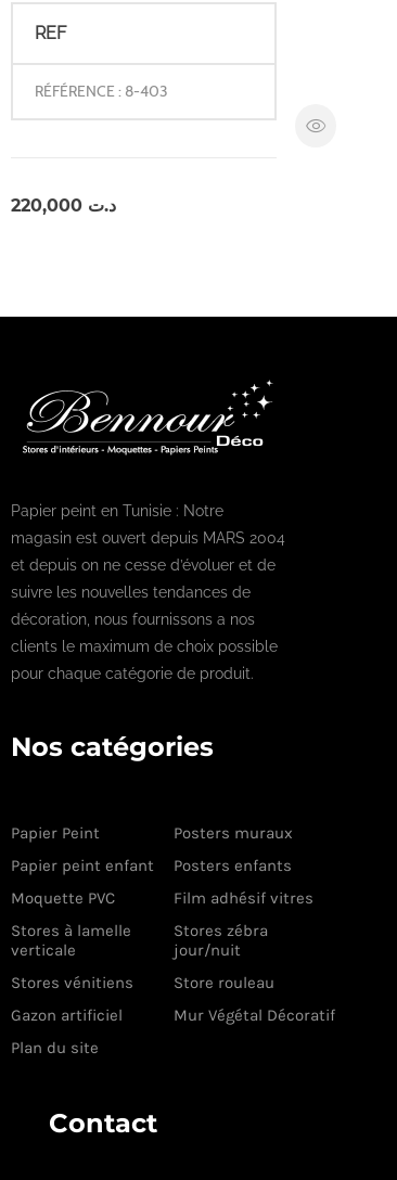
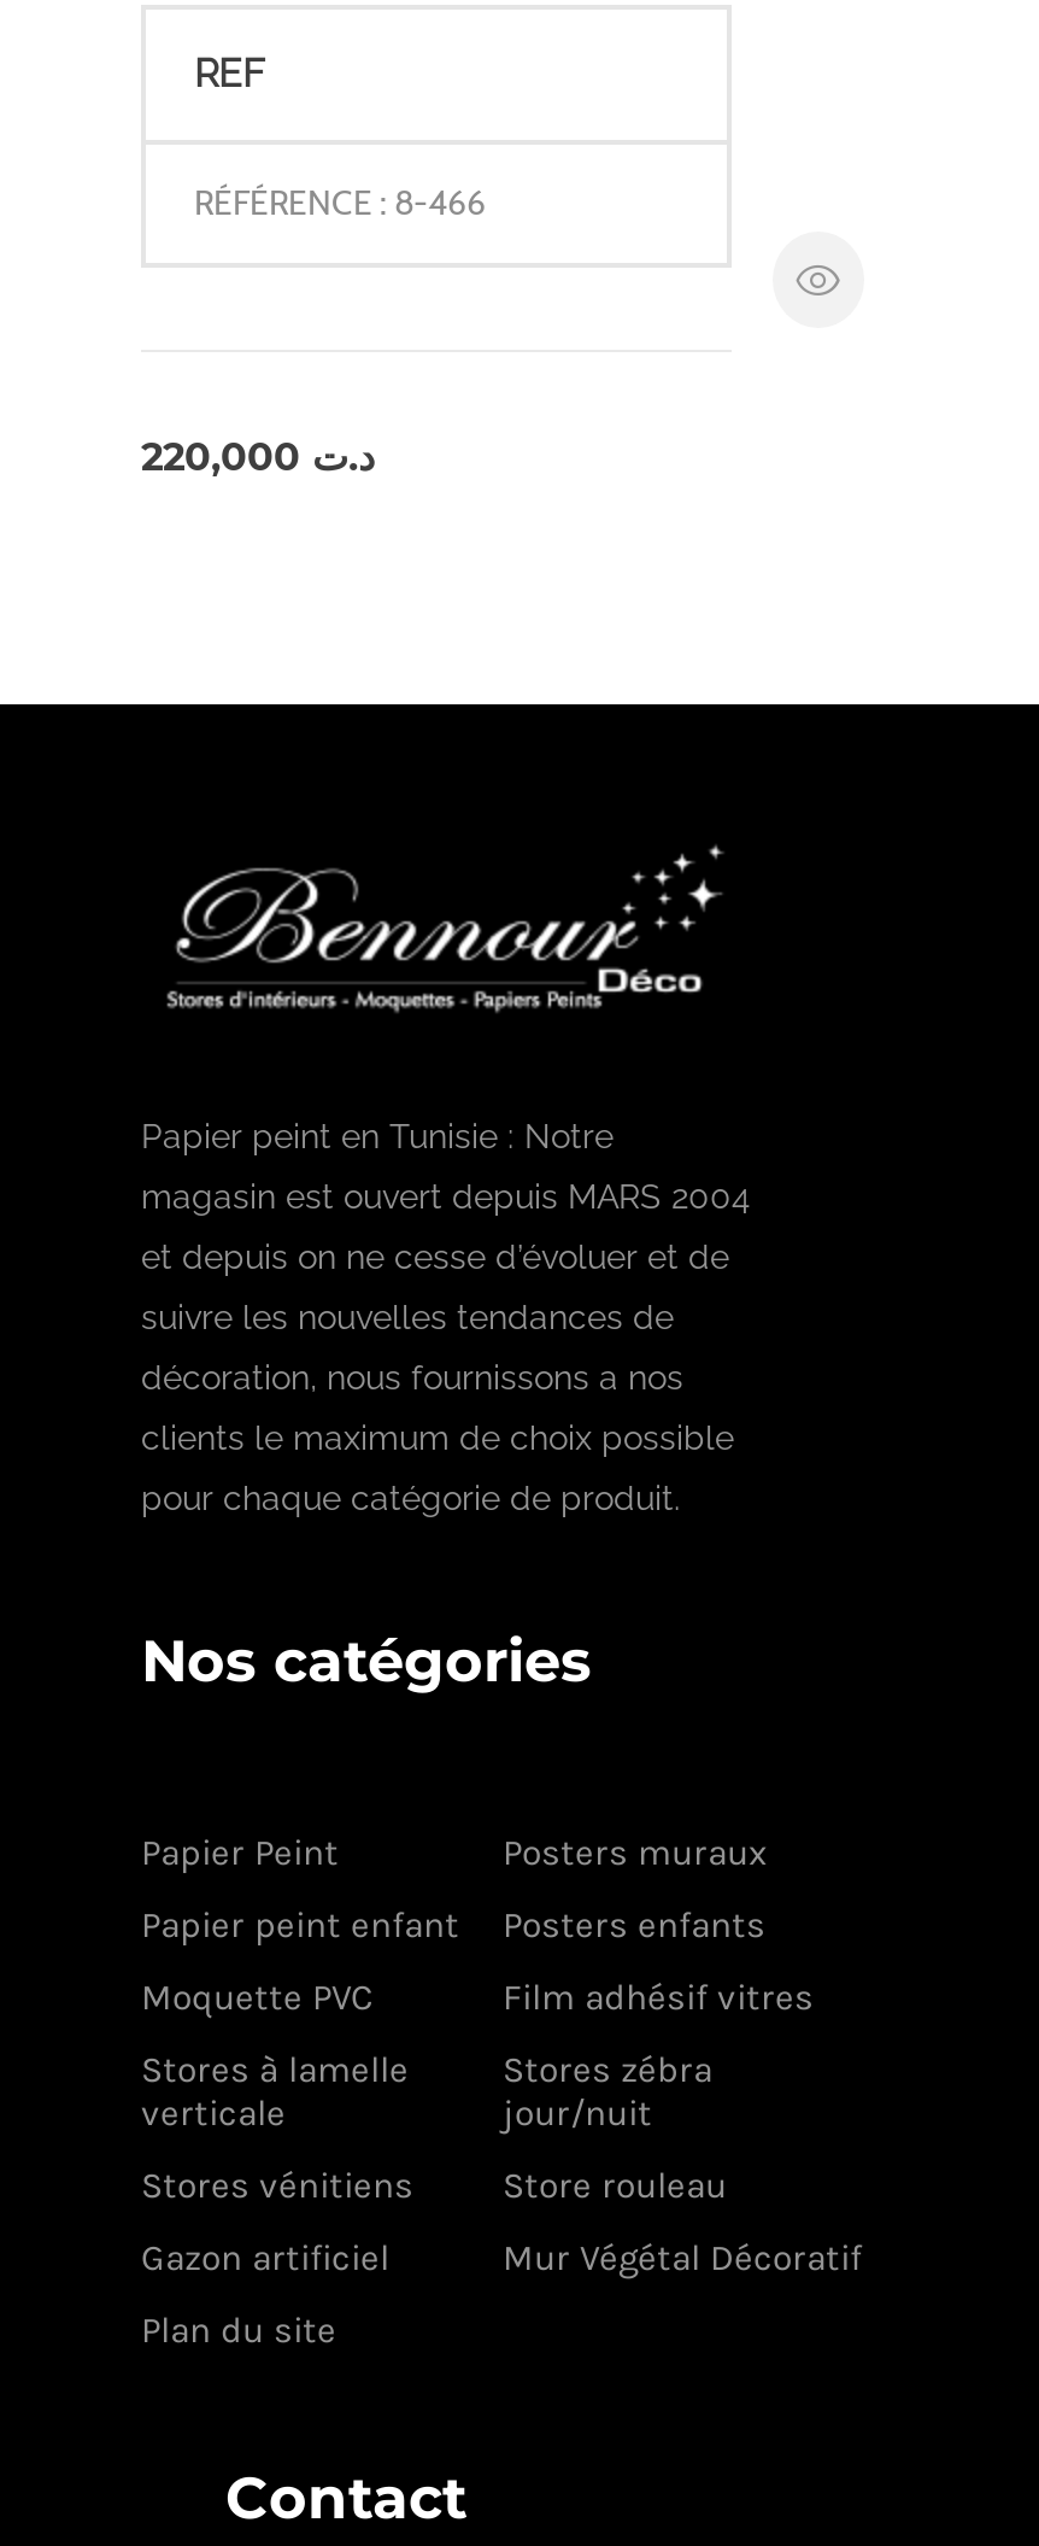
- RÉFÉRENCE : 8-403
+ RÉFÉRENCE : 8-466
